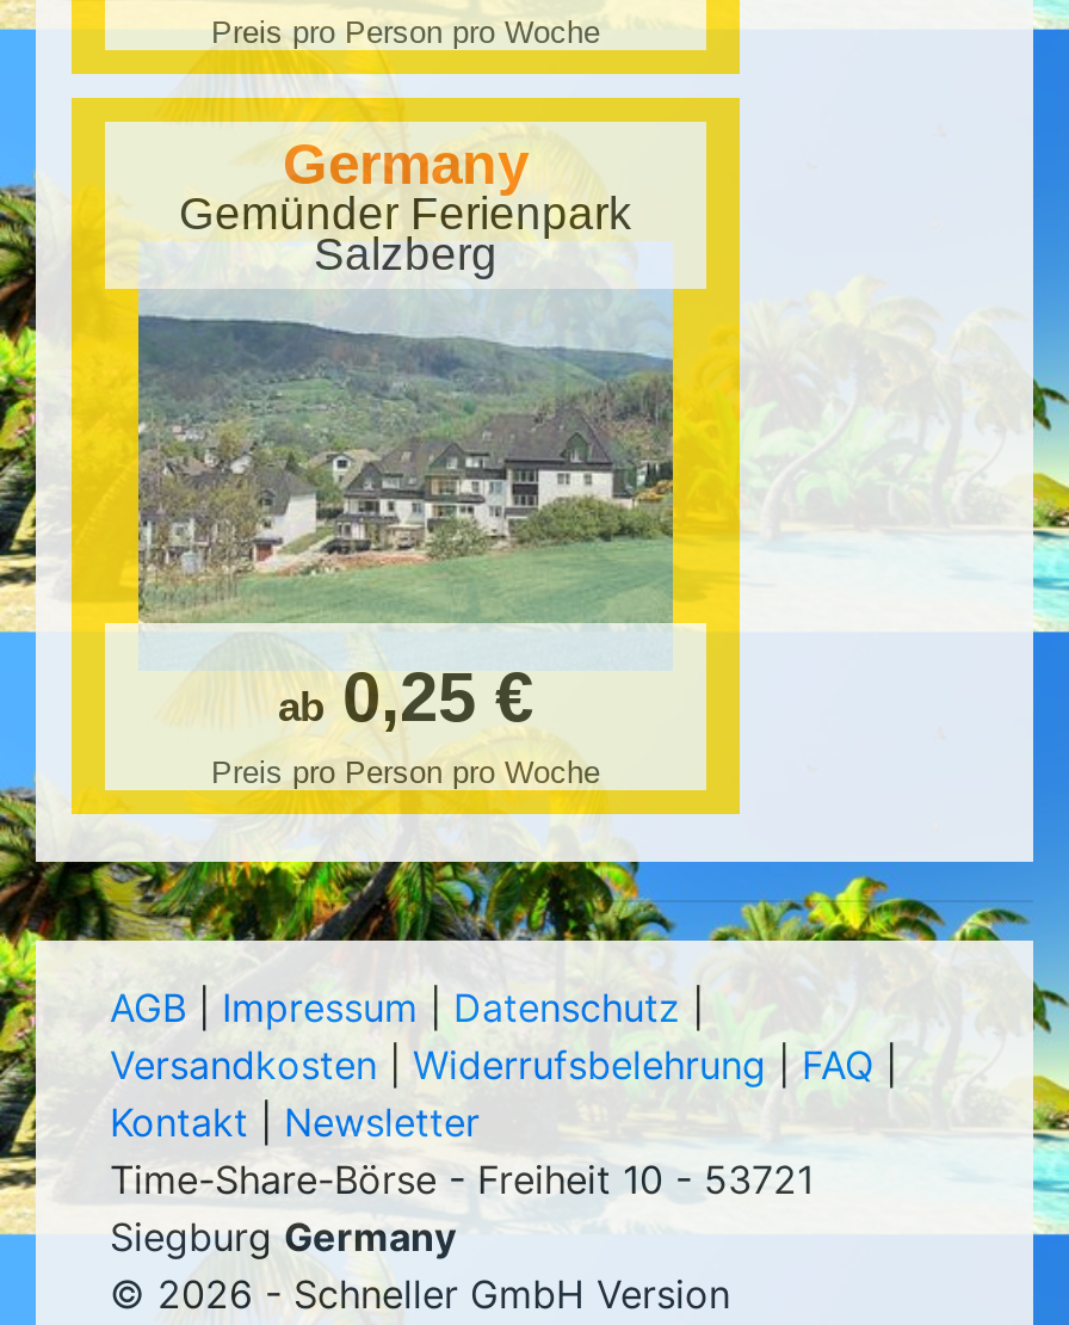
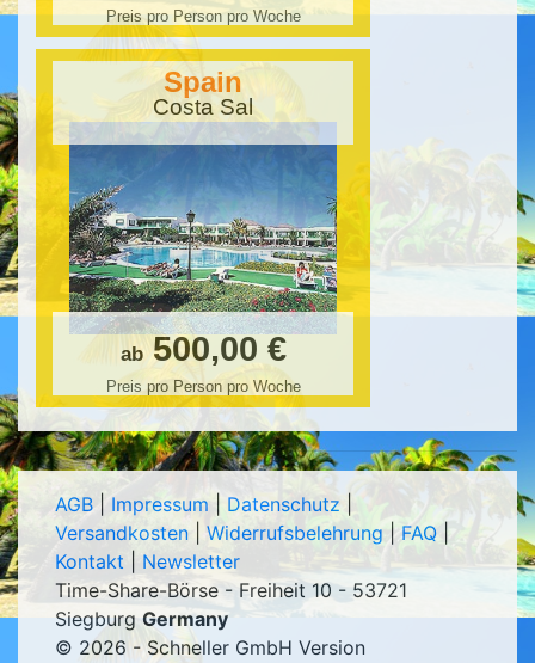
- Germany
- Gemünder Ferienpark
- Salzberg
+ Spain
+ Costa Sal

- [image]
- ab 0,25 €
+ [image]
+ ab 500,00 €
